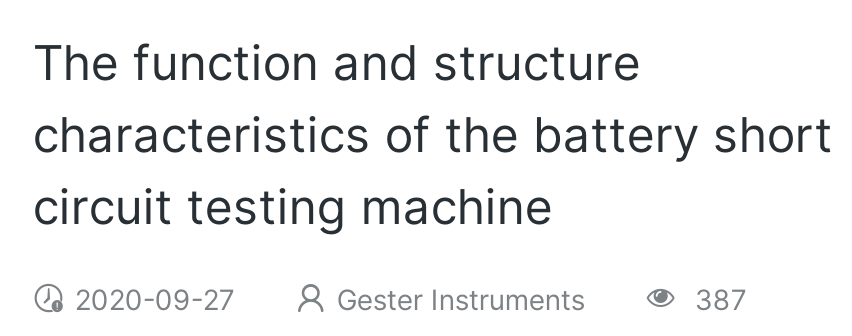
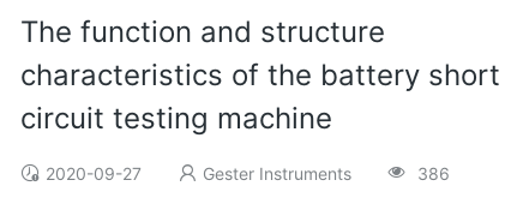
- 387
+ 386
